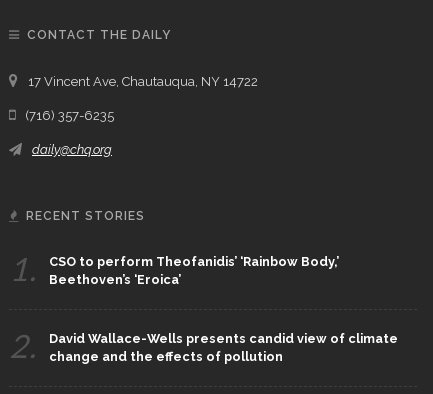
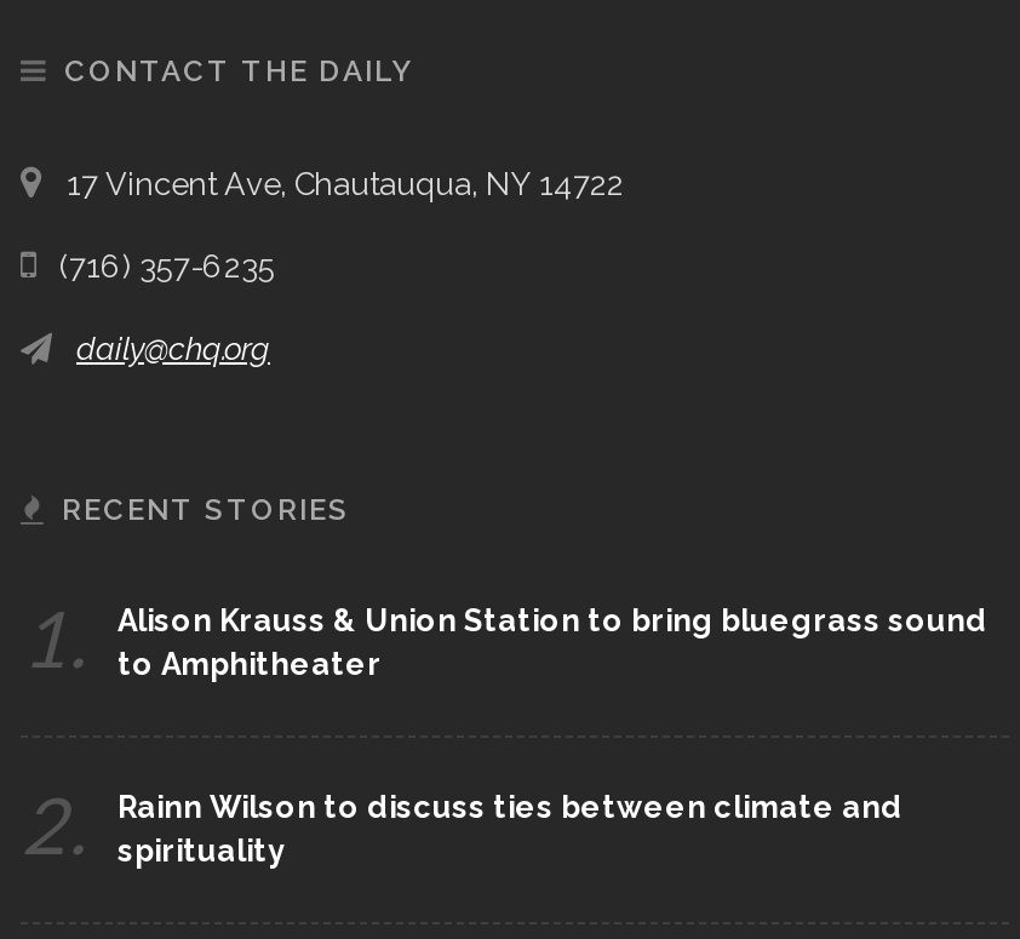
- CSO to perform Theofanidis’ ‘Rainbow Body,’
- Beethoven’s ‘Eroica’
+ Alison Krauss & Union Station to bring bluegrass sound
+ to Amphitheater

- David Wallace-Wells presents candid view of climate
- change and the effects of pollution
+ Rainn Wilson to discuss ties between climate and
+ spirituality
